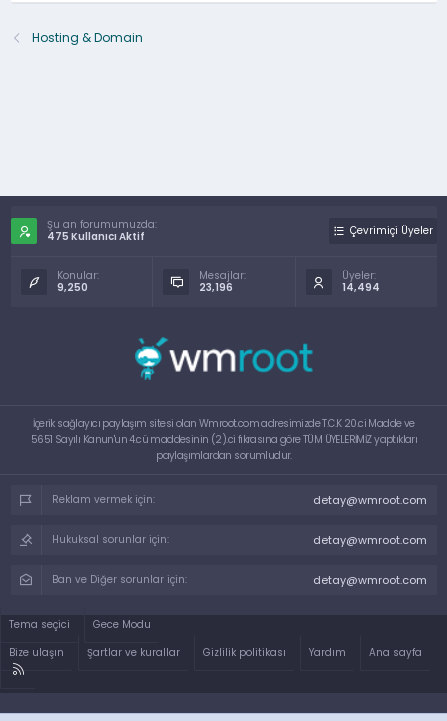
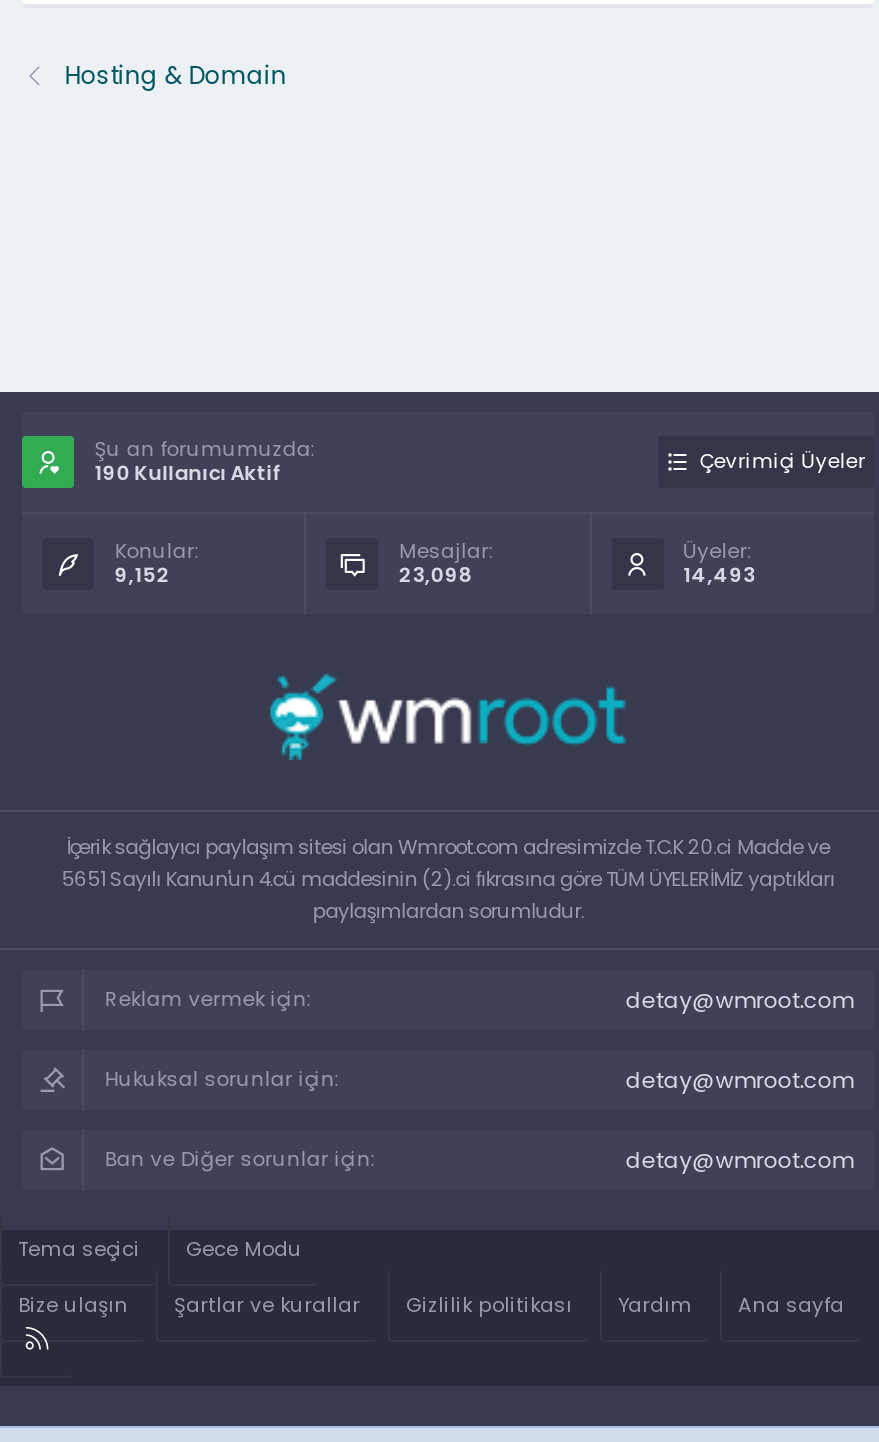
- 475 Kullanıcı Aktif
+ 190 Kullanıcı Aktif

- 9,250
+ 9,152

- 23,196
+ 23,098

- 14,494
+ 14,493
